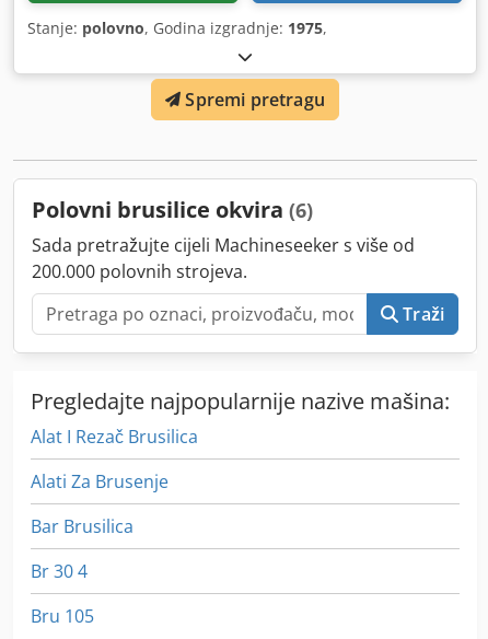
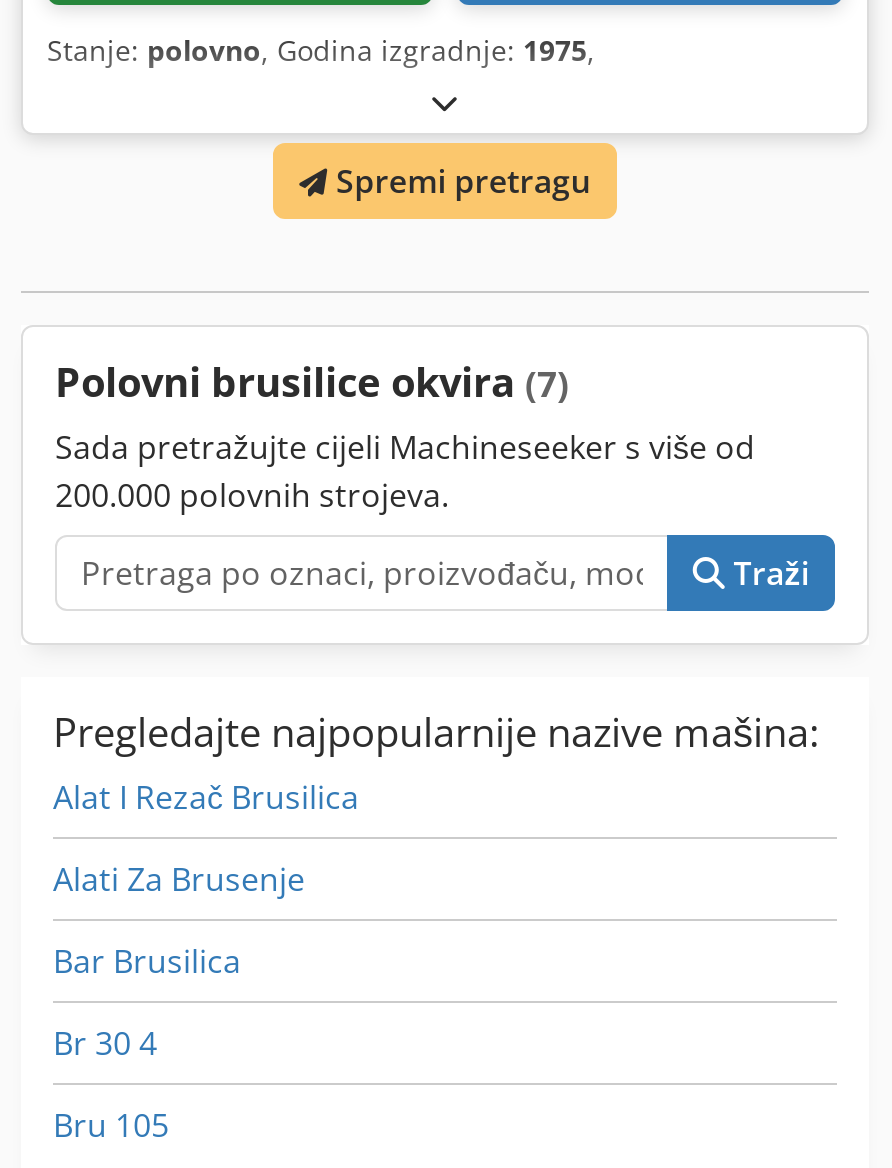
- Polovni brusilice okvira (6)
+ Polovni brusilice okvira (7)
